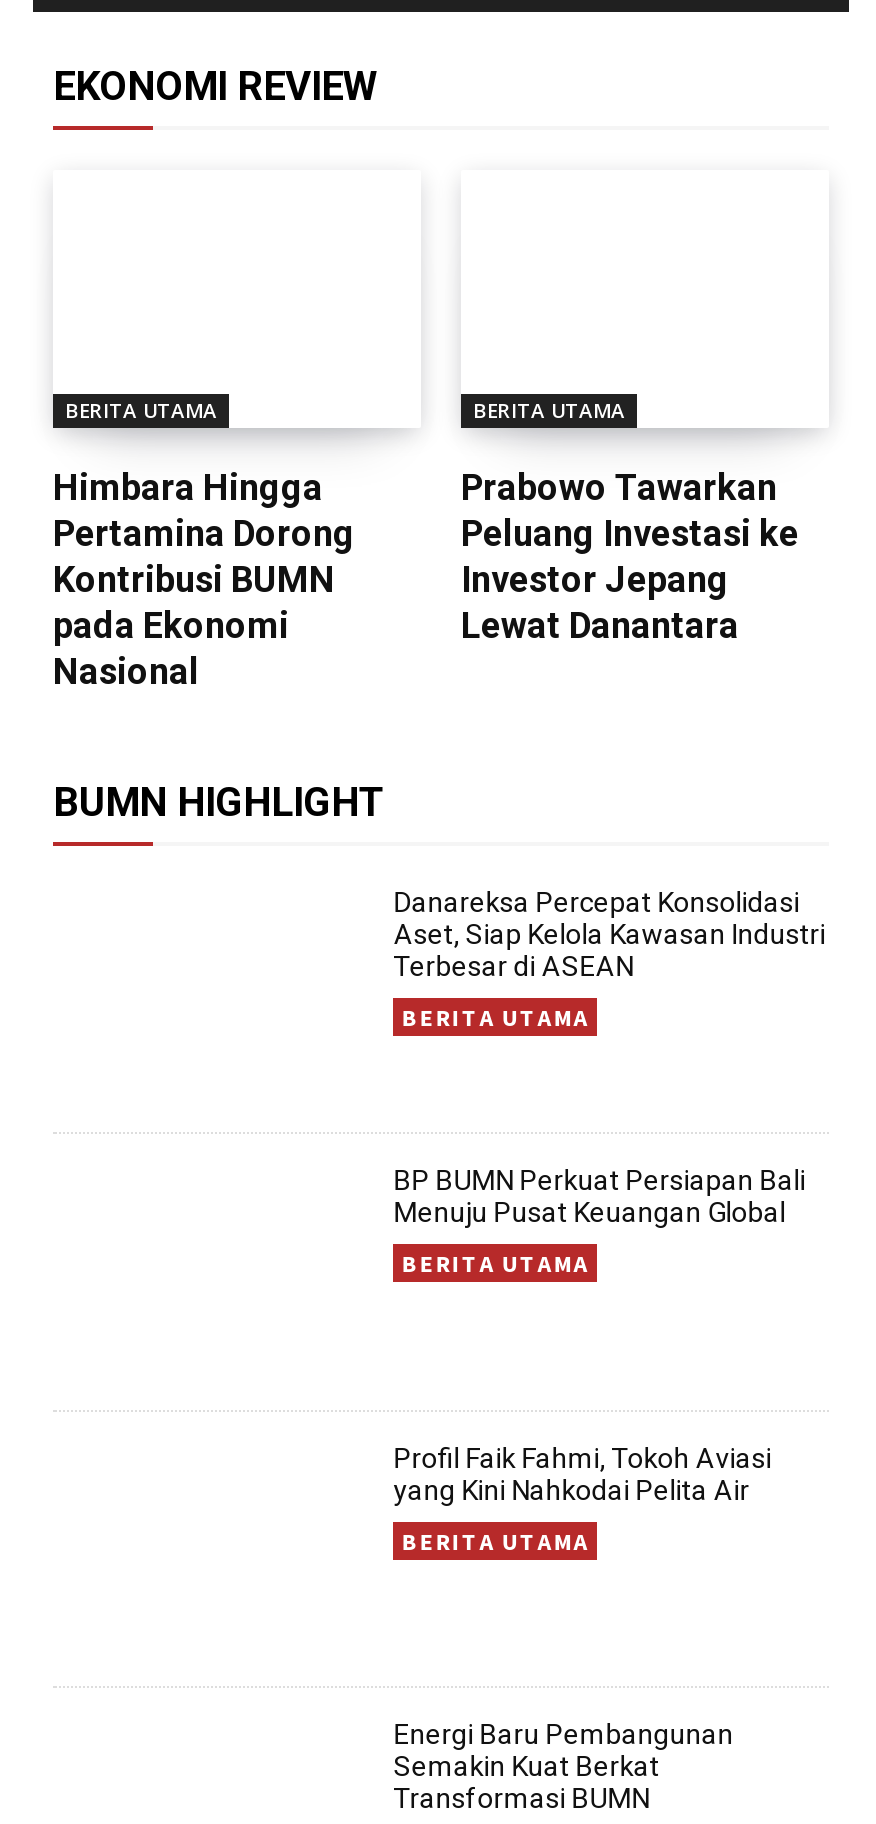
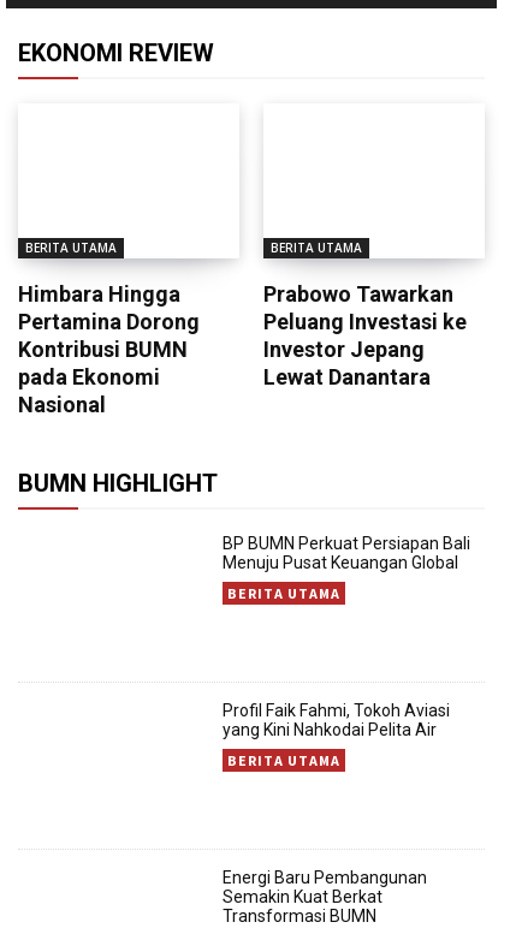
- Danareksa Percepat Konsolidasi
- Aset, Siap Kelola Kawasan Industri
- Terbesar di ASEAN
- BERITA UTAMA
